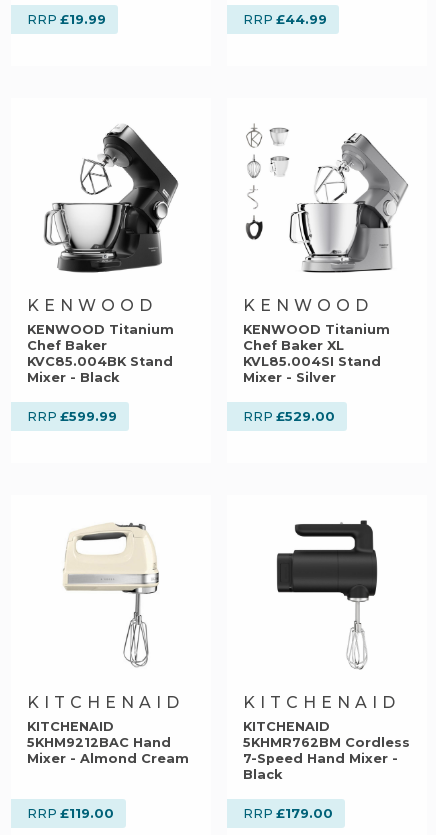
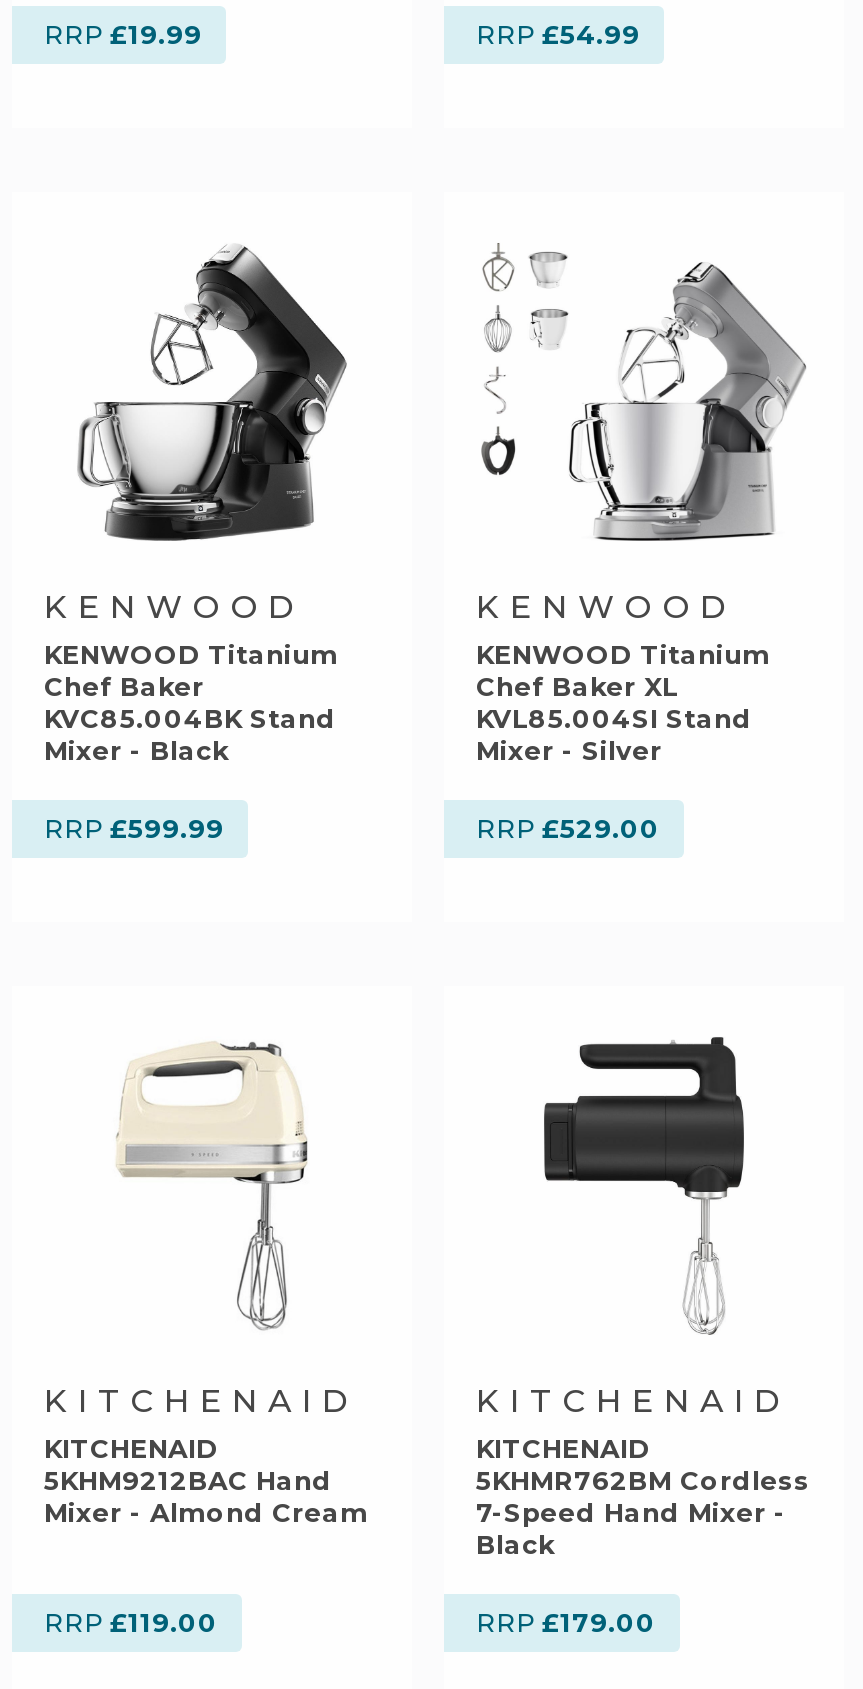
- RRP £44.99
+ RRP £54.99
